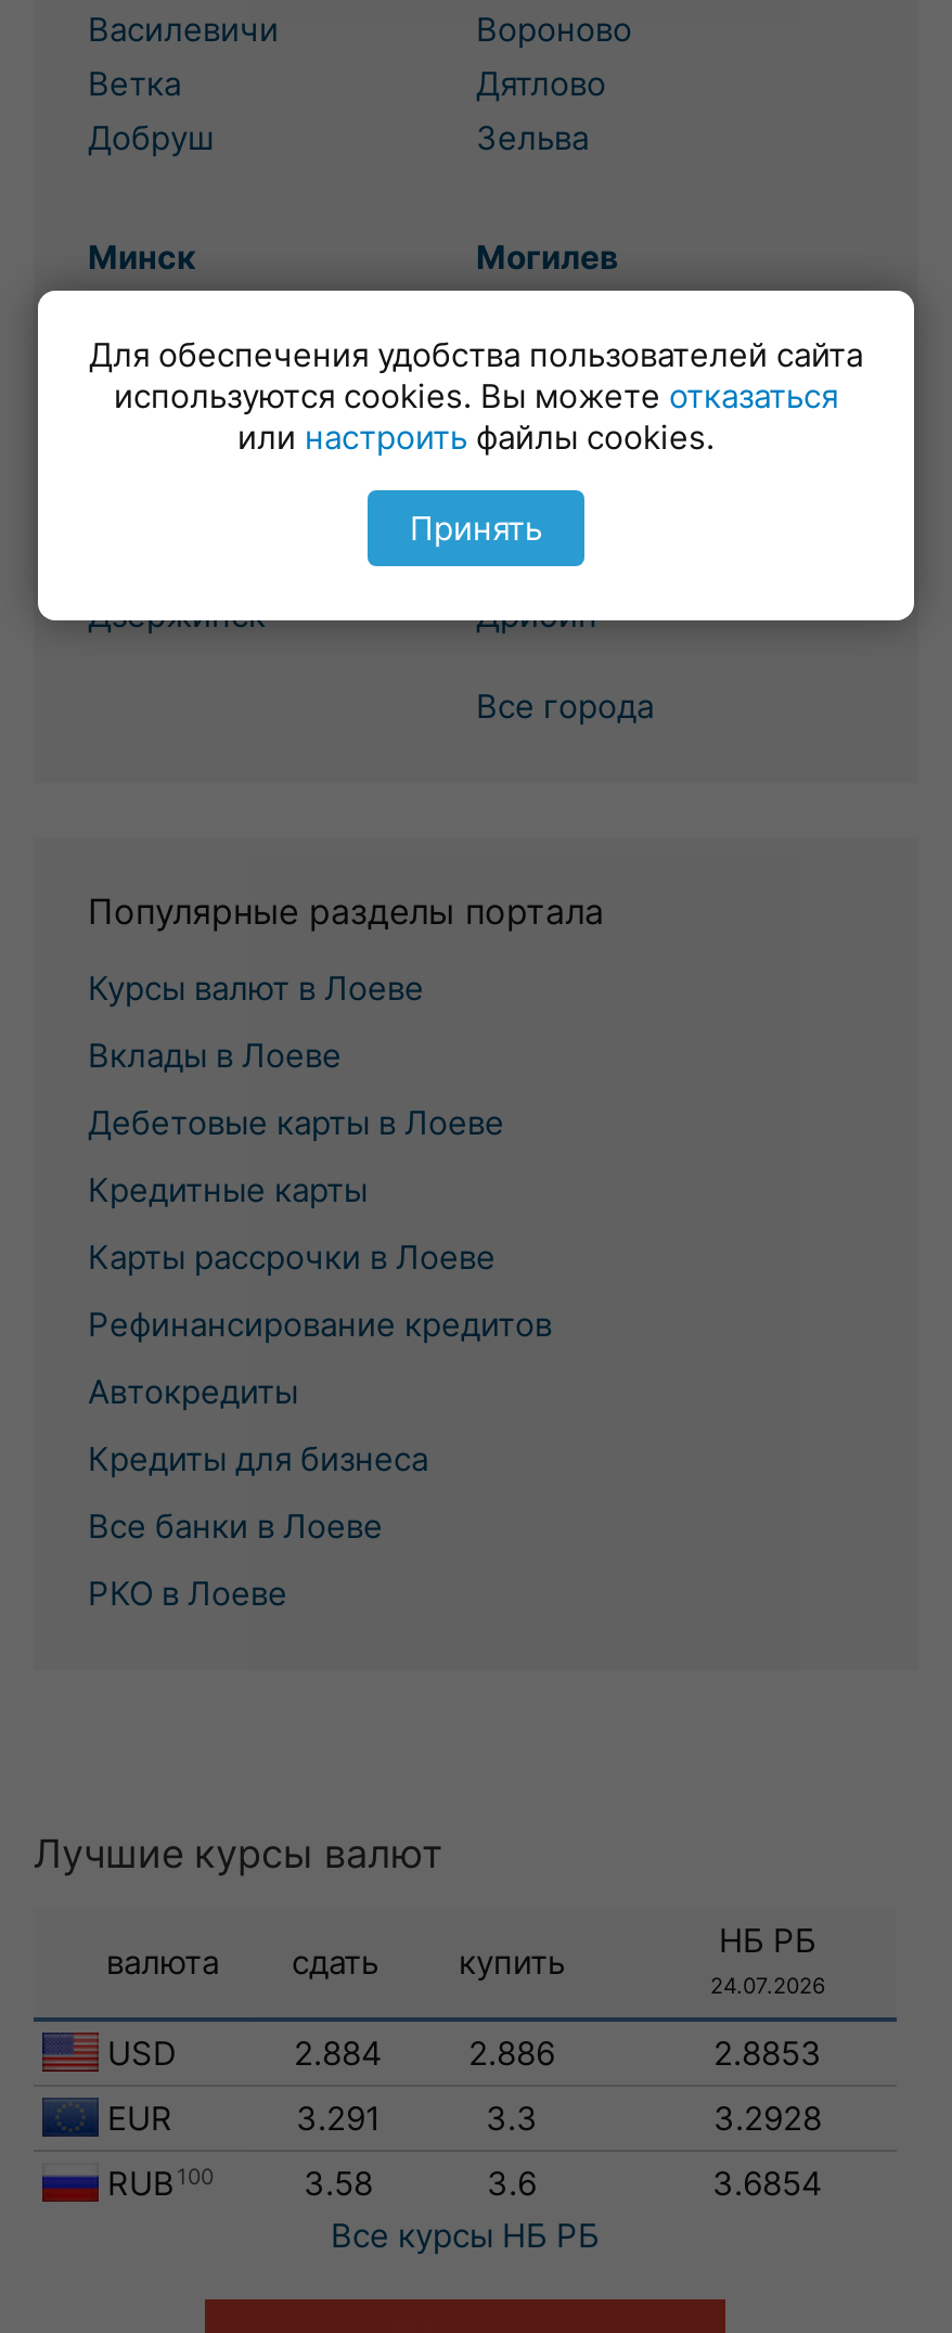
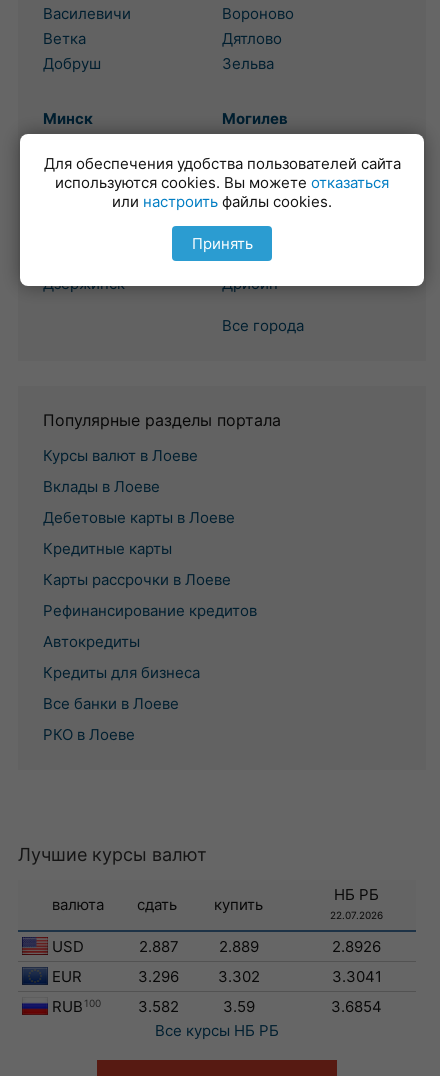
- 24.07.2026
+ 22.07.2026

- 2.884
+ 2.887

- 2.886
+ 2.889

- 2.8853
+ 2.8926

- 3.291
+ 3.296

- 3.3
+ 3.302

- 3.2928
+ 3.3041

- 3.58
+ 3.582

- 3.6
+ 3.59
